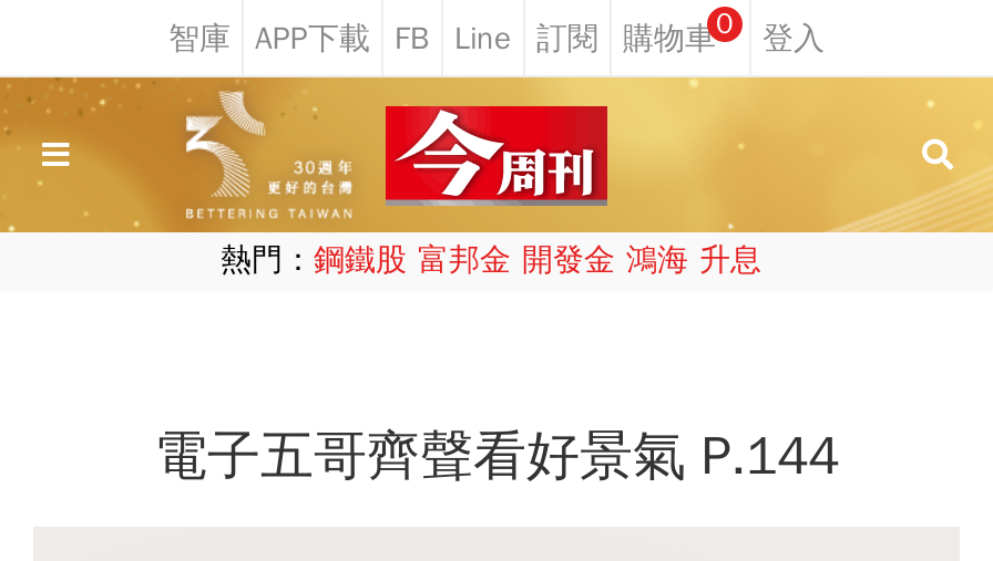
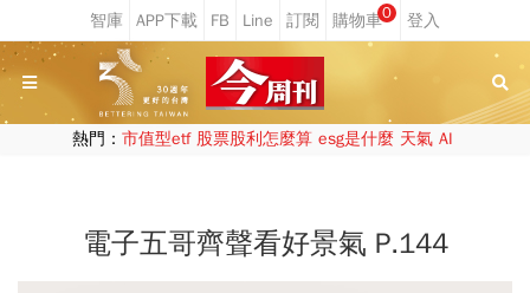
- 熱門：鋼鐵股 富邦金 開發金 鴻海 升息
+ 熱門：市值型etf 股票股利怎麼算 esg是什麼 天氣 AI
